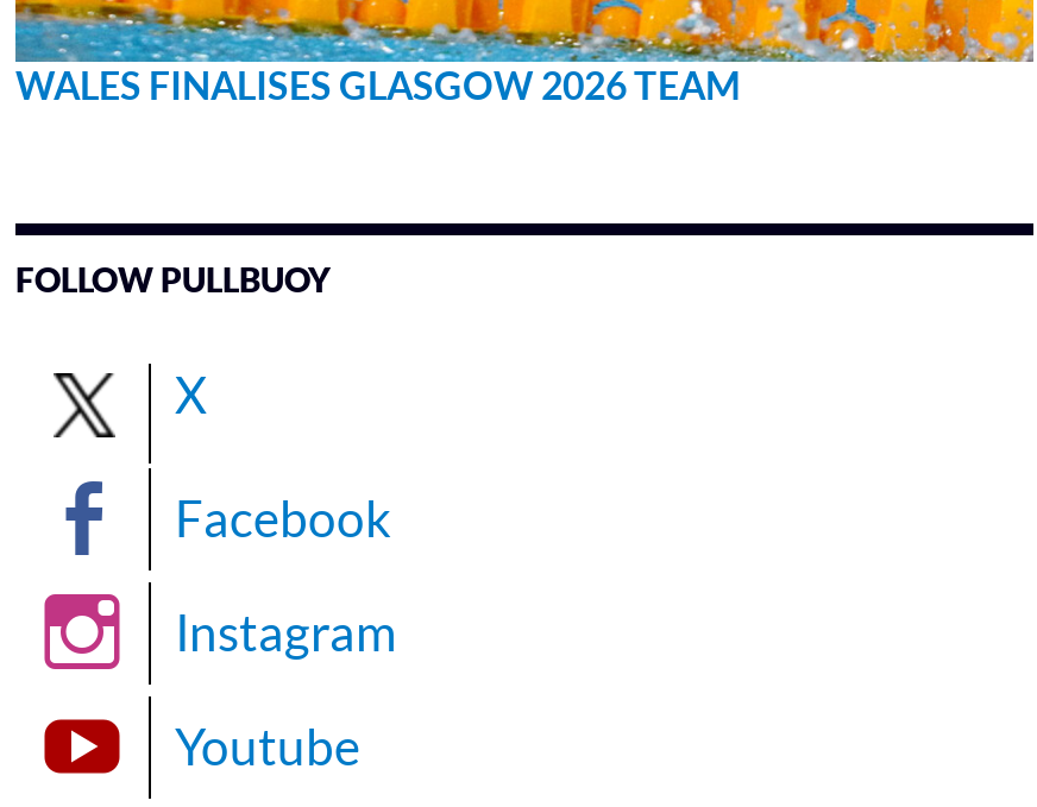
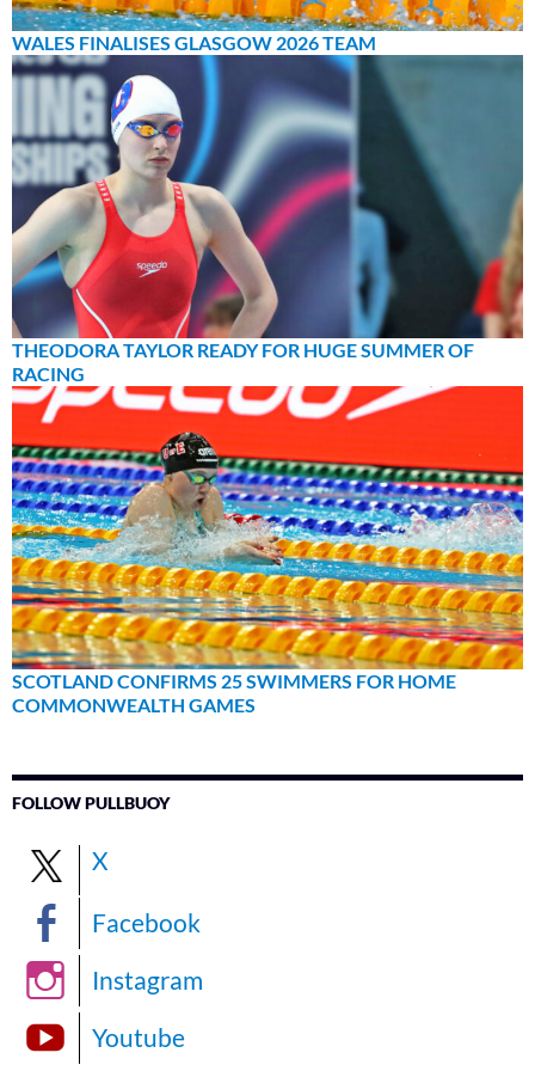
+ [image]
+ THEODORA TAYLOR READY FOR HUGE SUMMER OF
+ RACING

+ [image]
+ SCOTLAND CONFIRMS 25 SWIMMERS FOR HOME
+ COMMONWEALTH GAMES
